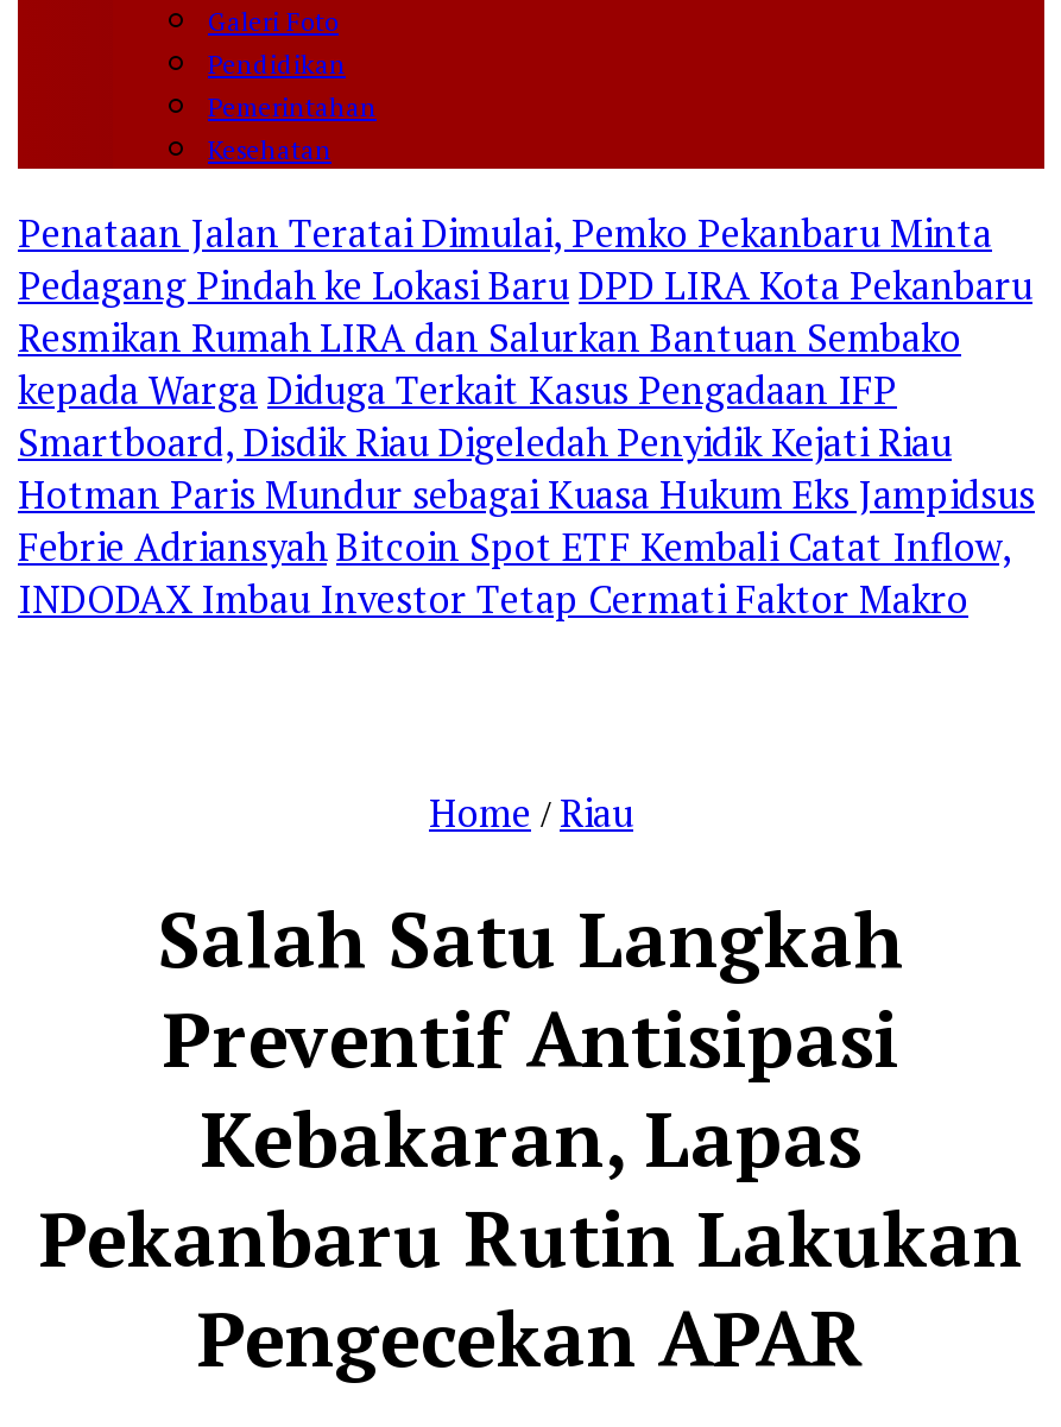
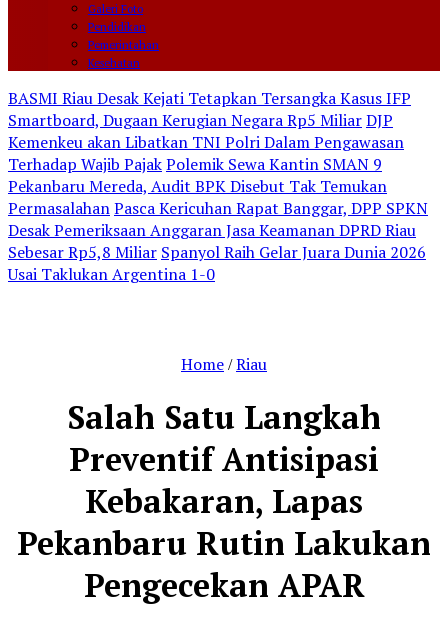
- Penataan Jalan Teratai Dimulai, Pemko Pekanbaru Minta
- Pedagang Pindah ke Lokasi Baru DPD LIRA Kota Pekanbaru
- Resmikan Rumah LIRA dan Salurkan Bantuan Sembako
- kepada Warga Diduga Terkait Kasus Pengadaan IFP
- Smartboard, Disdik Riau Digeledah Penyidik Kejati Riau
- Hotman Paris Mundur sebagai Kuasa Hukum Eks Jampidsus
- Febrie Adriansyah Bitcoin Spot ETF Kembali Catat Inflow,
- INDODAX Imbau Investor Tetap Cermati Faktor Makro
+ BASMI Riau Desak Kejati Tetapkan Tersangka Kasus IFP
+ Smartboard, Dugaan Kerugian Negara Rp5 Miliar DJP
+ Kemenkeu akan Libatkan TNI Polri Dalam Pengawasan
+ Terhadap Wajib Pajak Polemik Sewa Kantin SMAN 9
+ Pekanbaru Mereda, Audit BPK Disebut Tak Temukan
+ Permasalahan Pasca Kericuhan Rapat Banggar, DPP SPKN
+ Desak Pemeriksaan Anggaran Jasa Keamanan DPRD Riau
+ Sebesar Rp5,8 Miliar Spanyol Raih Gelar Juara Dunia 2026
+ Usai Taklukan Argentina 1-0
